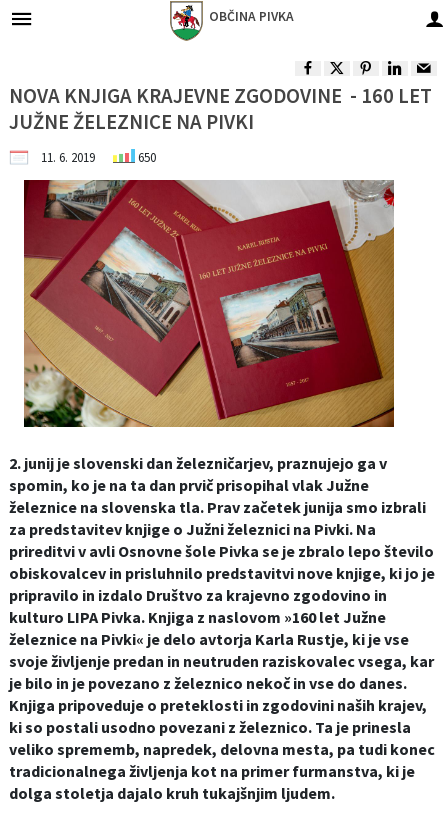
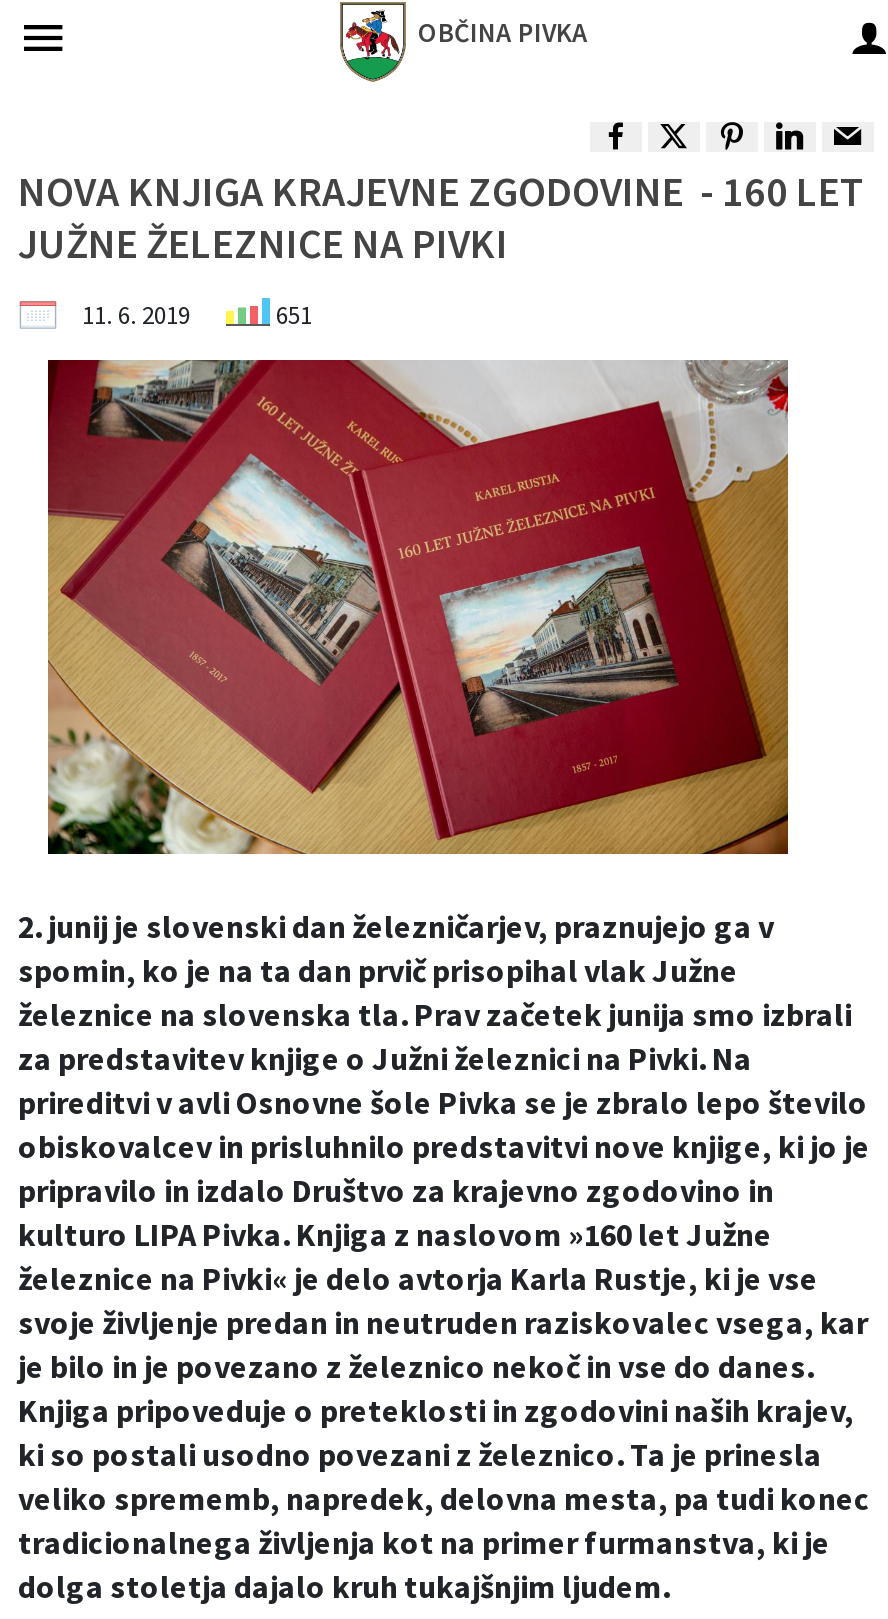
- 650
+ 651
